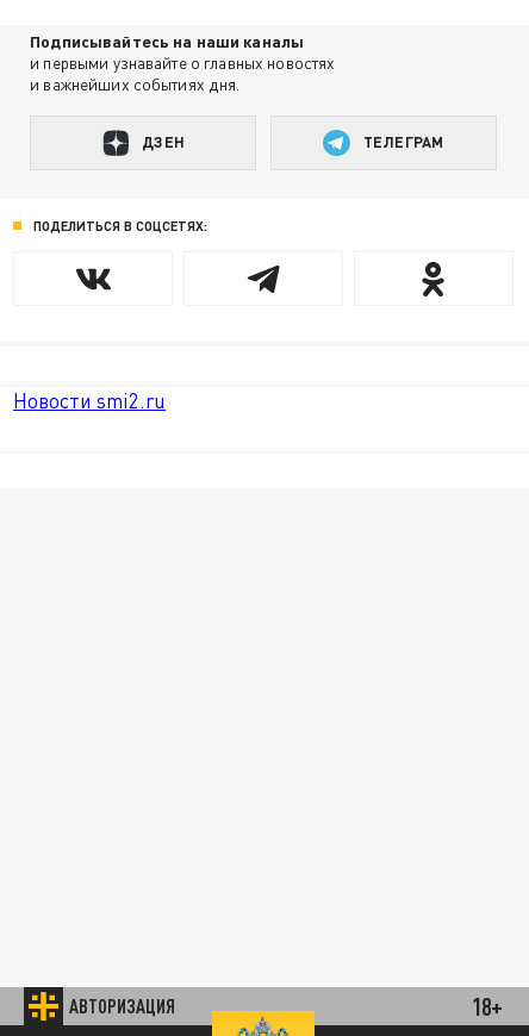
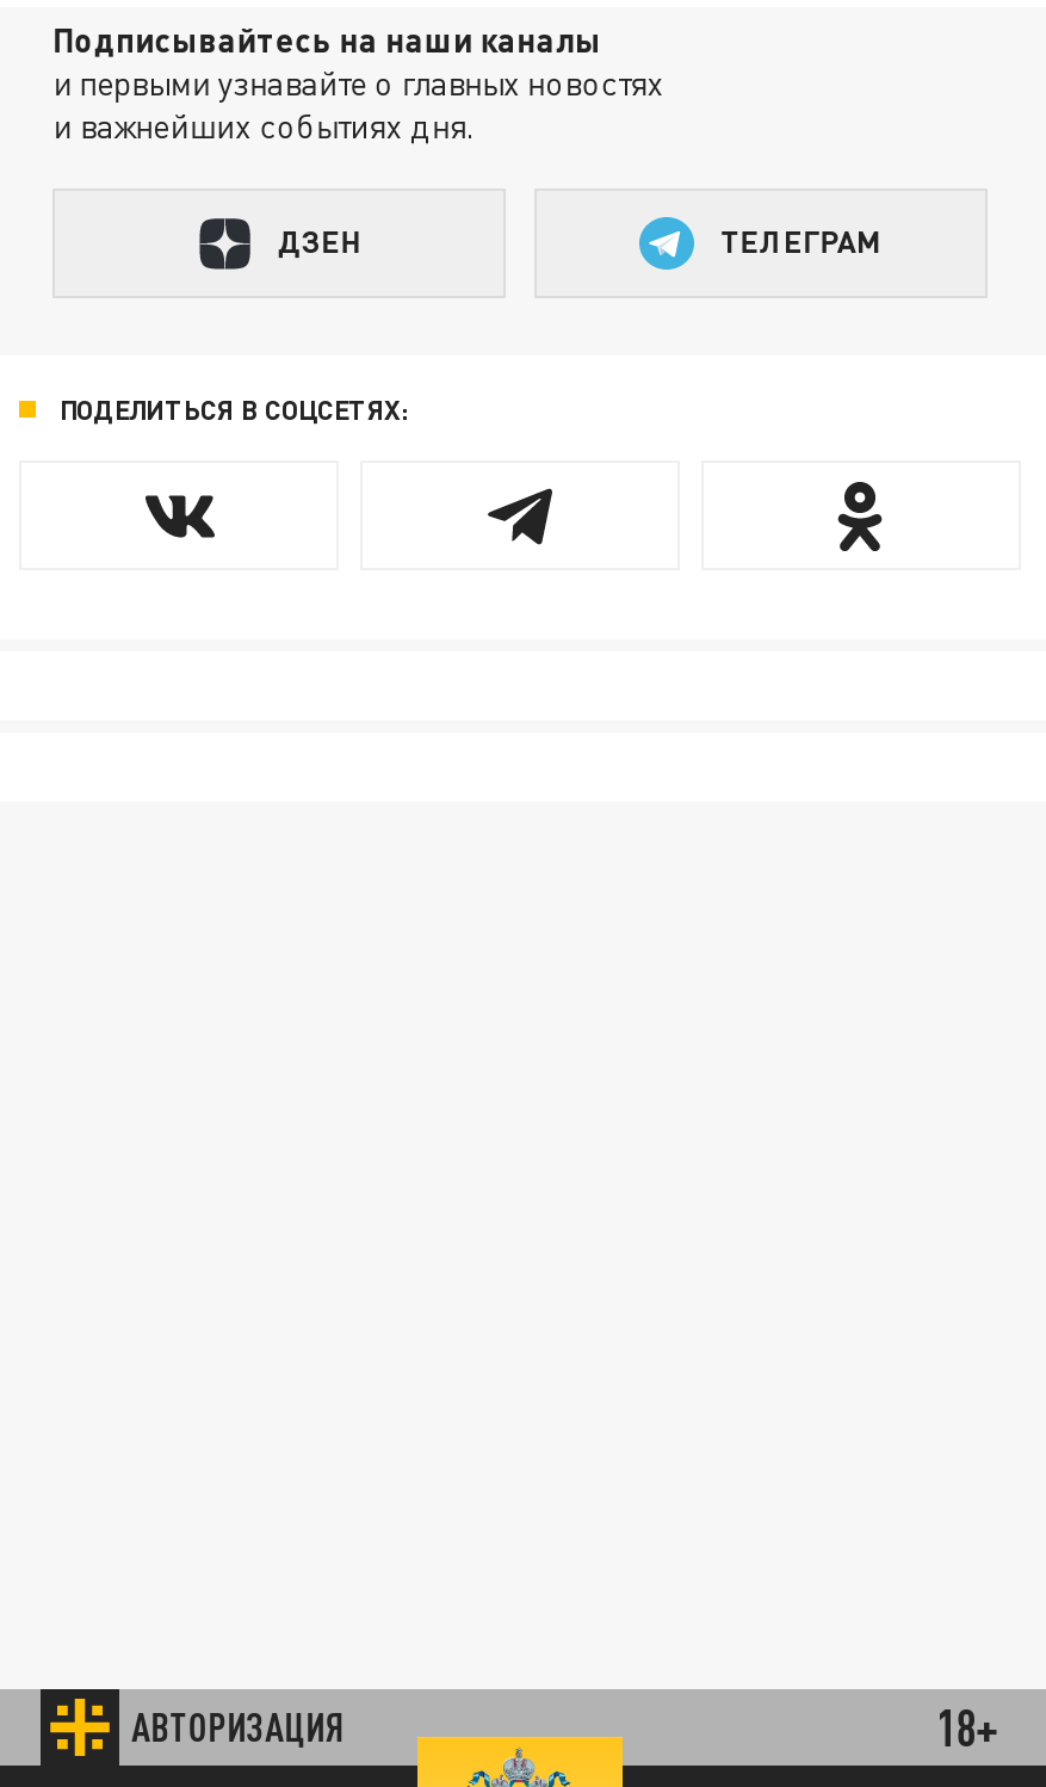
- Новости smi2.ru
